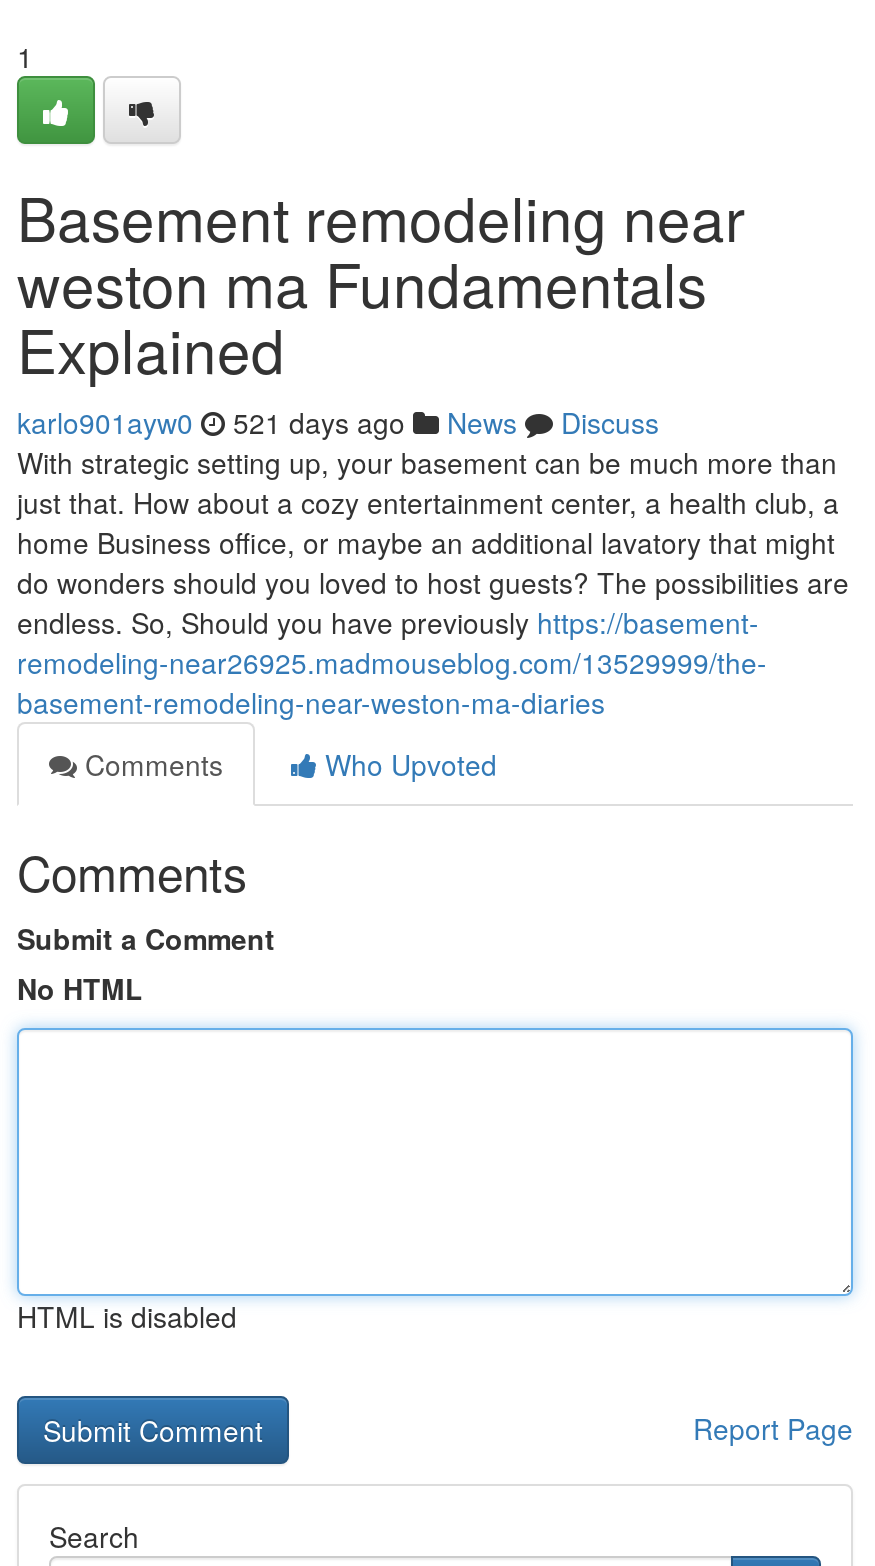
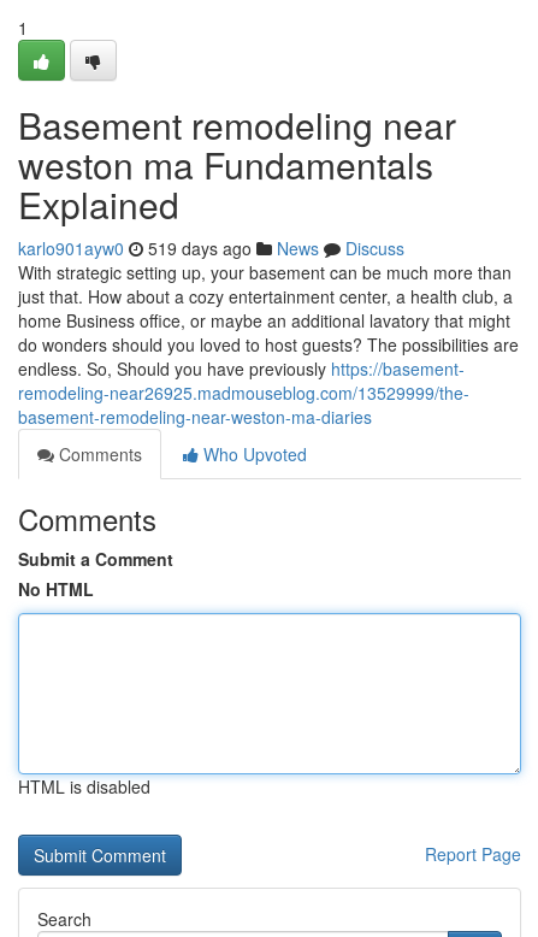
- karlo901ayw0 521 days ago News Discuss
+ karlo901ayw0 519 days ago News Discuss
